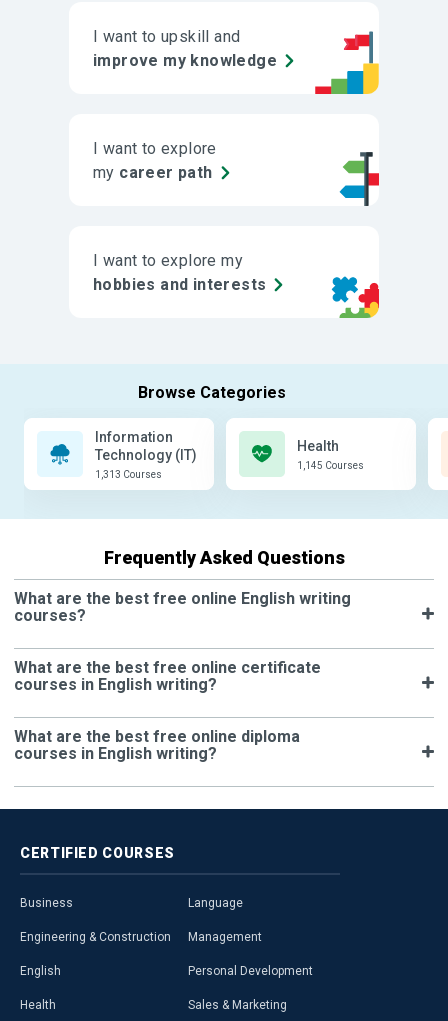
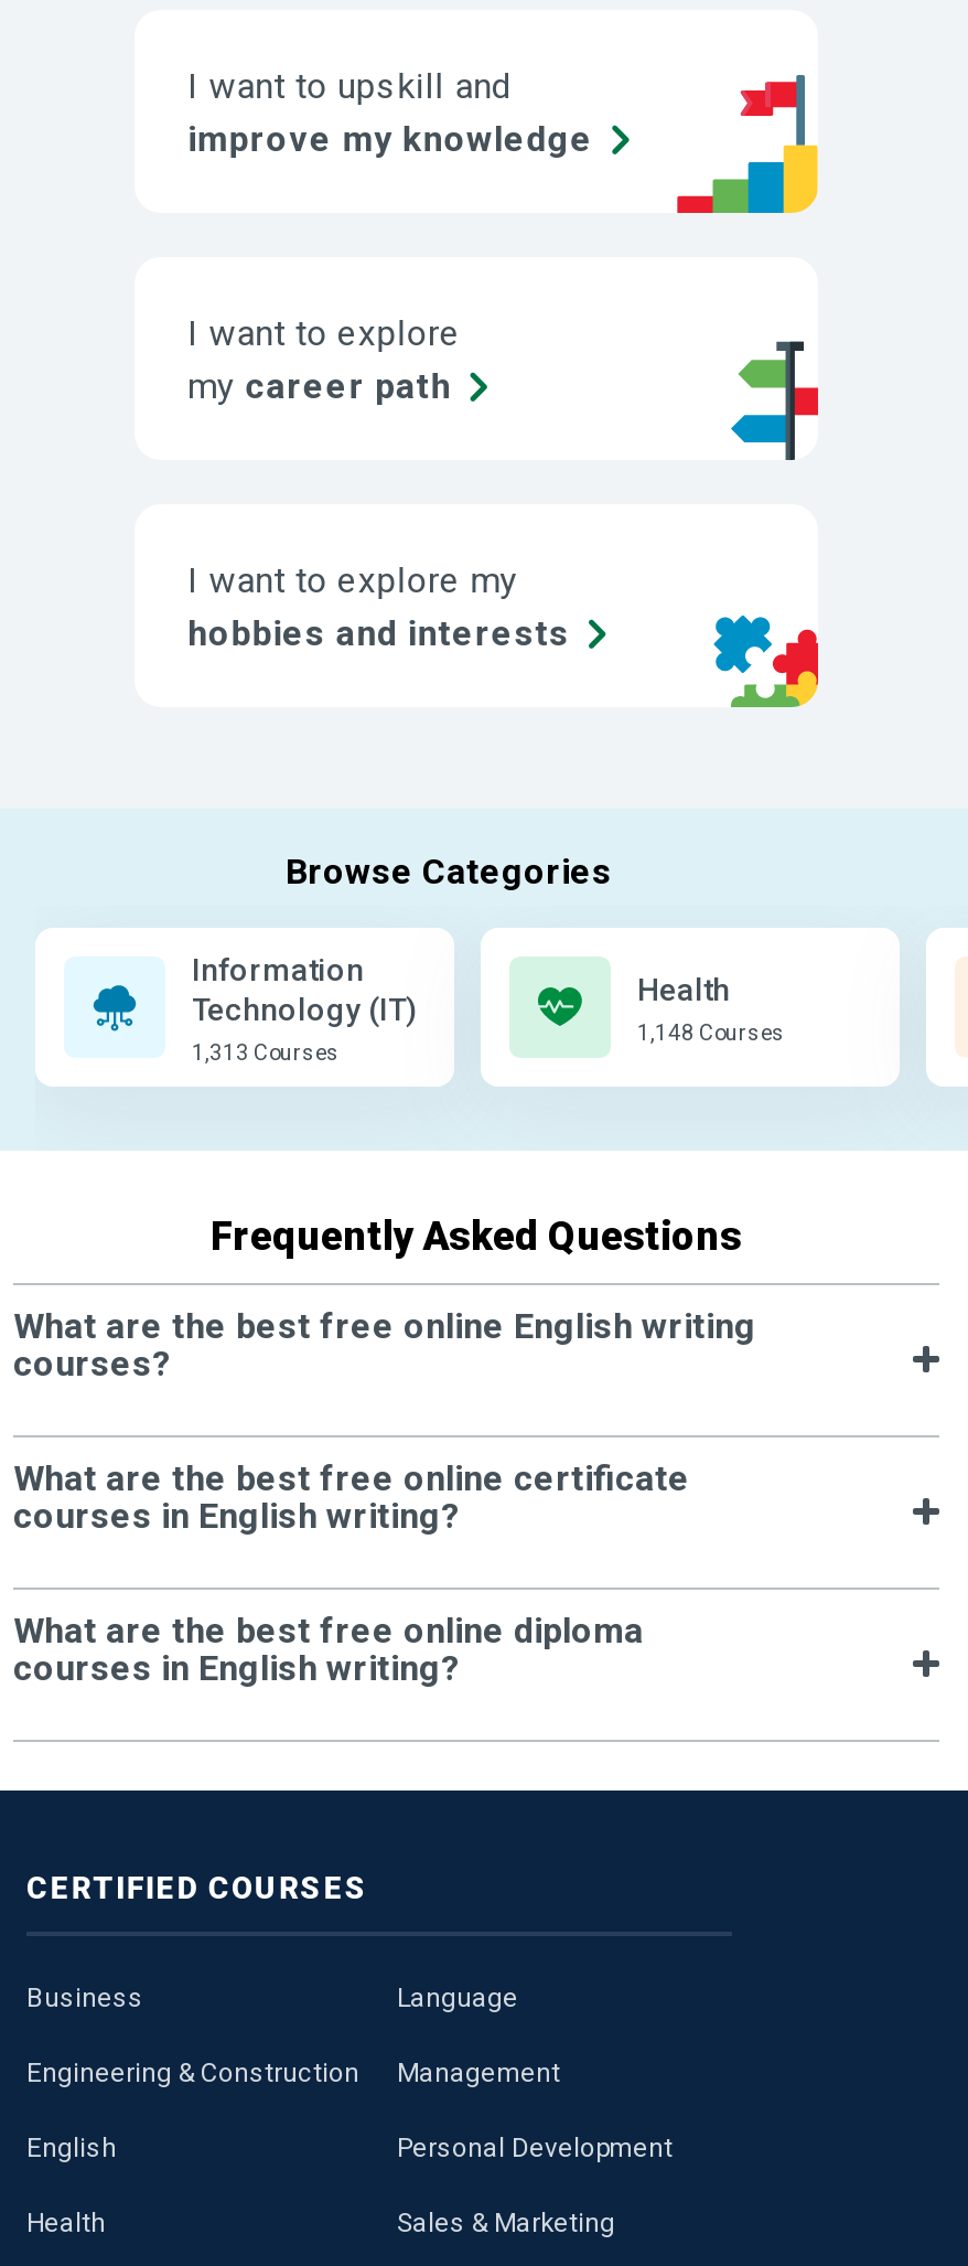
- 1,145 Courses
+ 1,148 Courses
